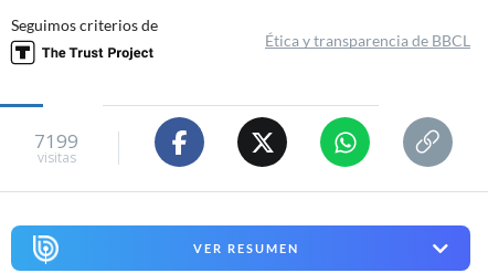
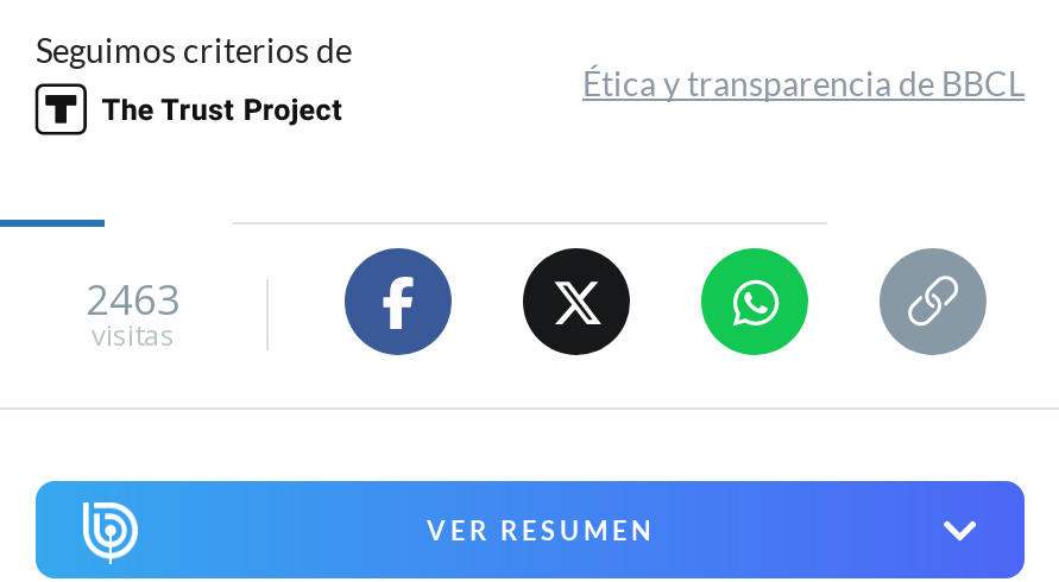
- 7199
+ 2463
